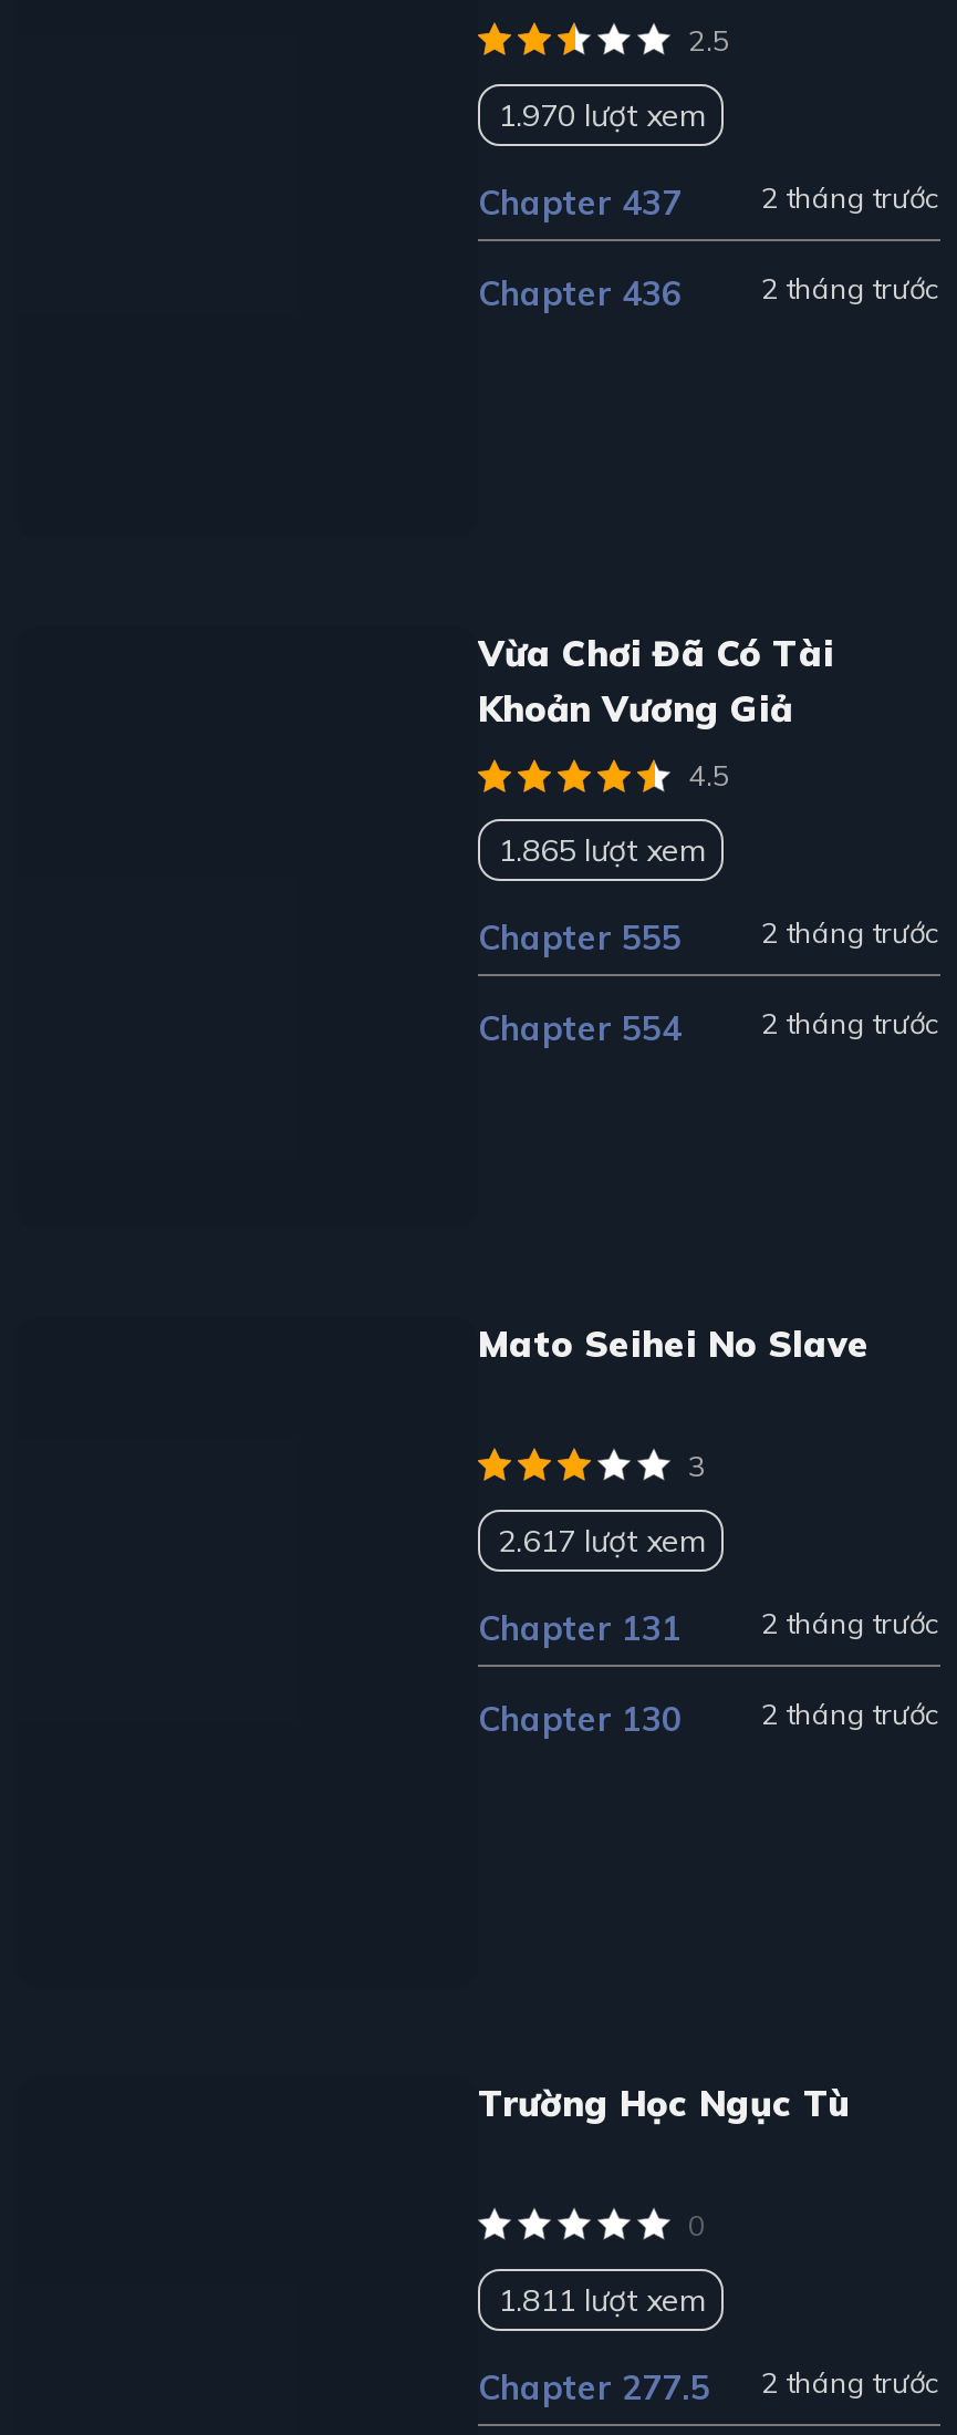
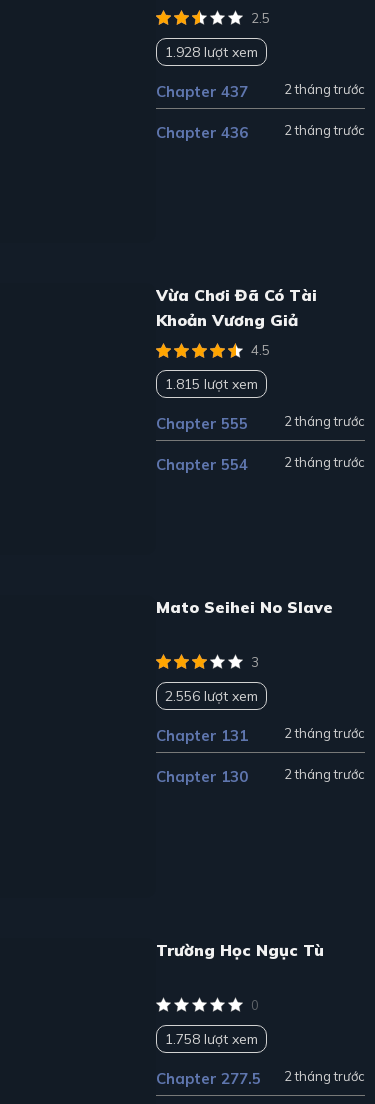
- 1.970 lượt xem
+ 1.928 lượt xem

- 1.865 lượt xem
+ 1.815 lượt xem

- 2.617 lượt xem
+ 2.556 lượt xem

- 1.811 lượt xem
+ 1.758 lượt xem
